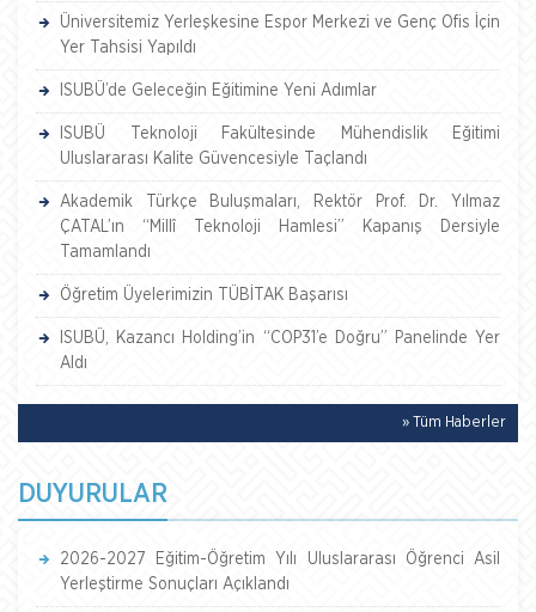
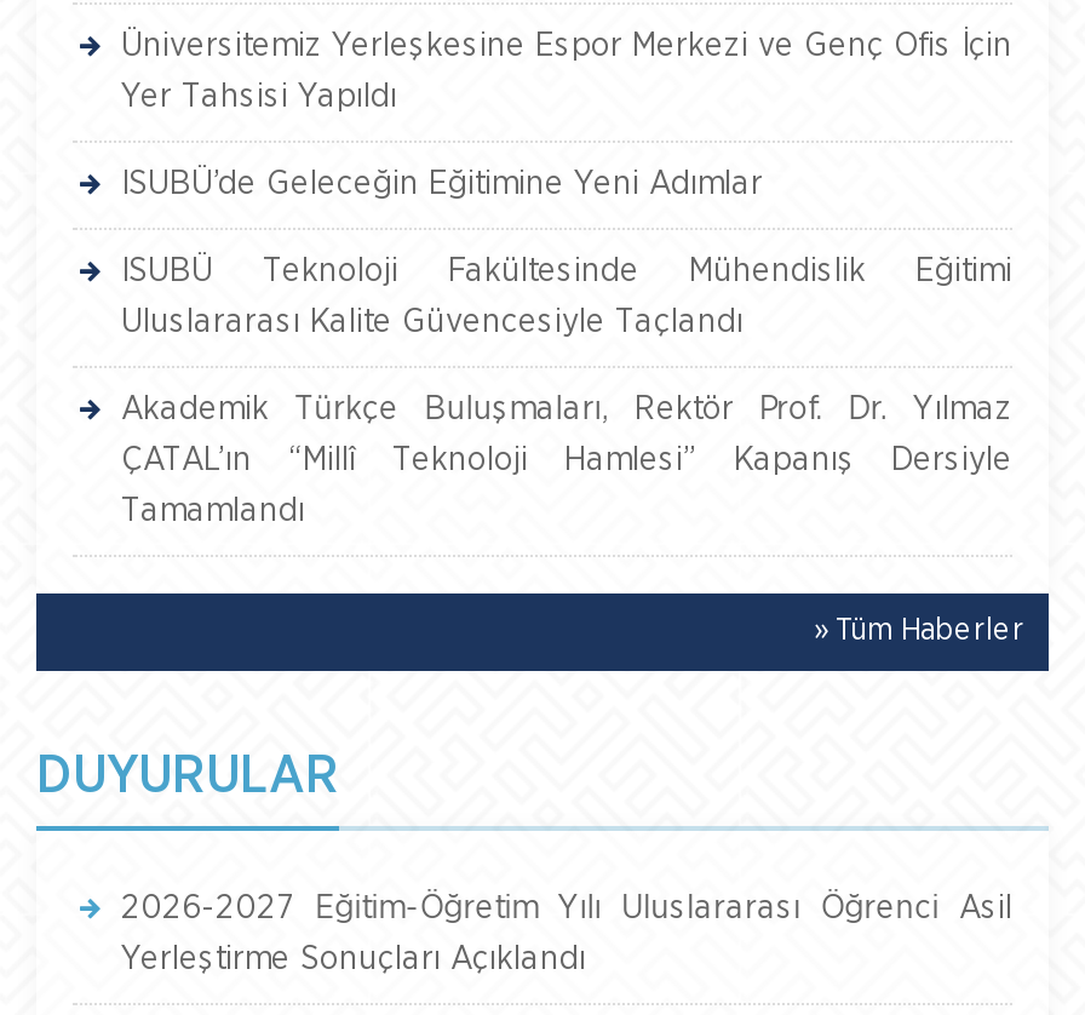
- Öğretim Üyelerimizin TÜBİTAK Başarısı
- ISUBÜ, Kazancı Holding’in “COP31’e Doğru” Panelinde Yer
- Aldı
